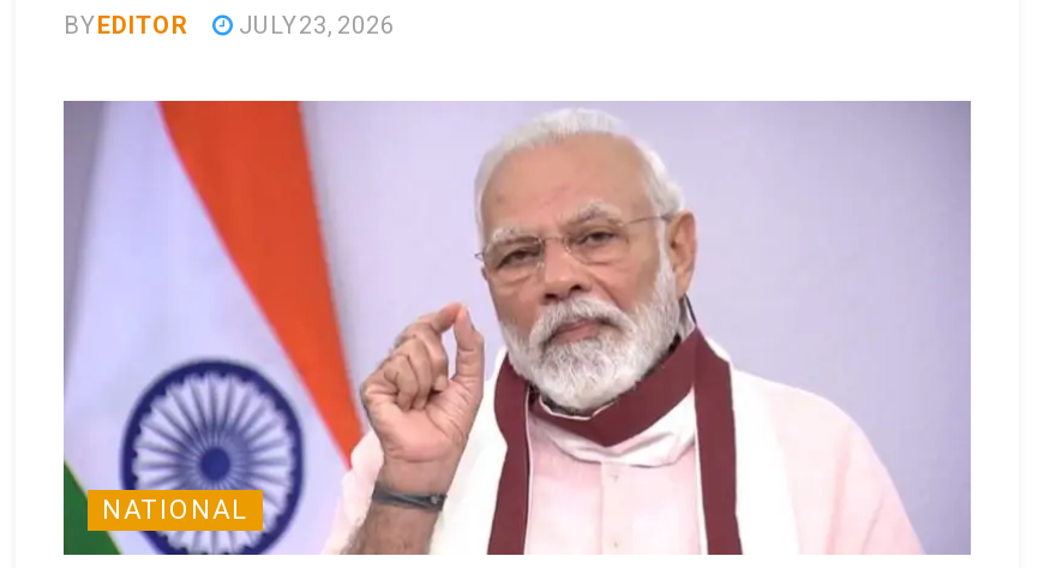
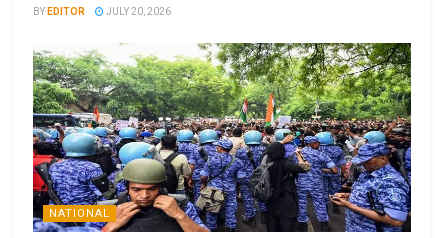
- BY EDITOR JULY 23, 2026
+ BY EDITOR JULY 20, 2026

- [image]
+ [image]
